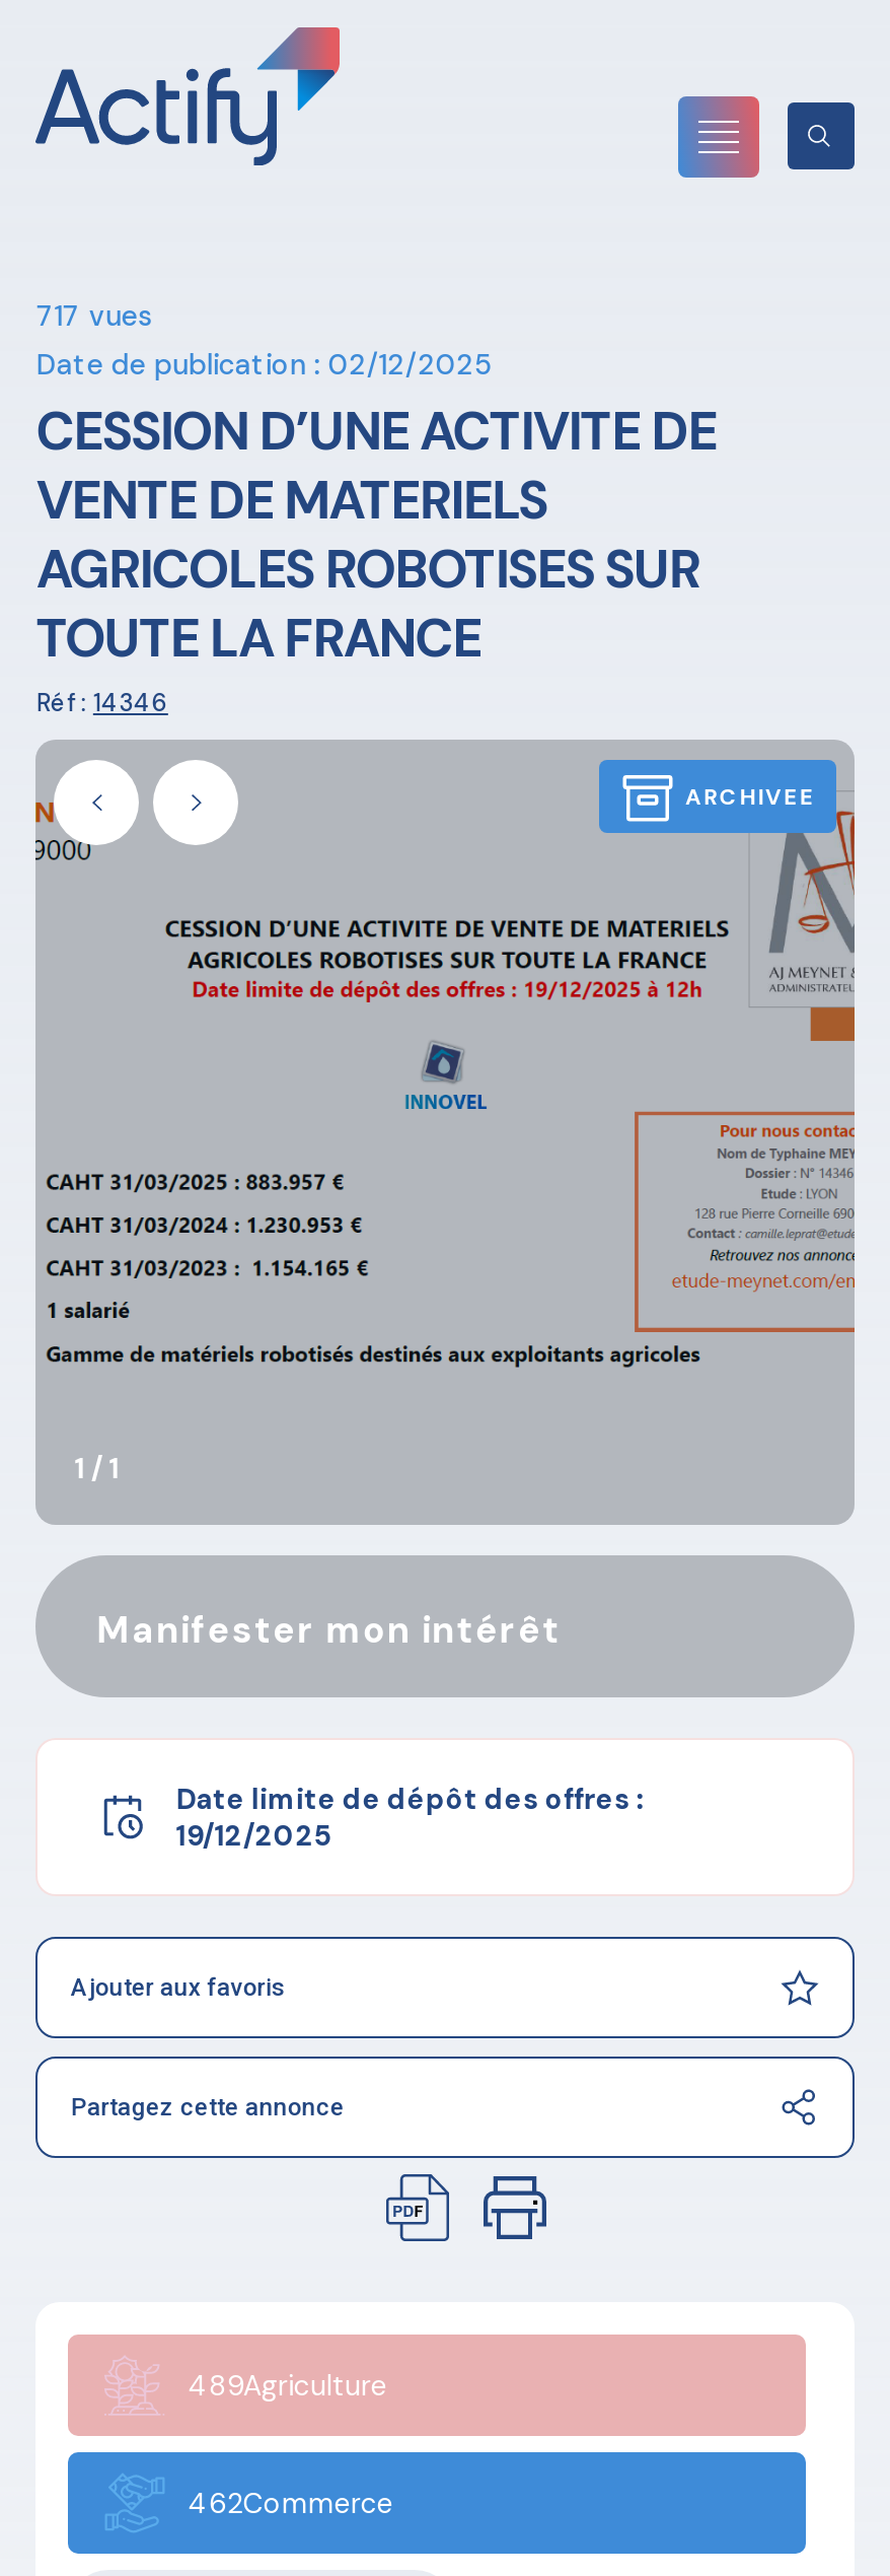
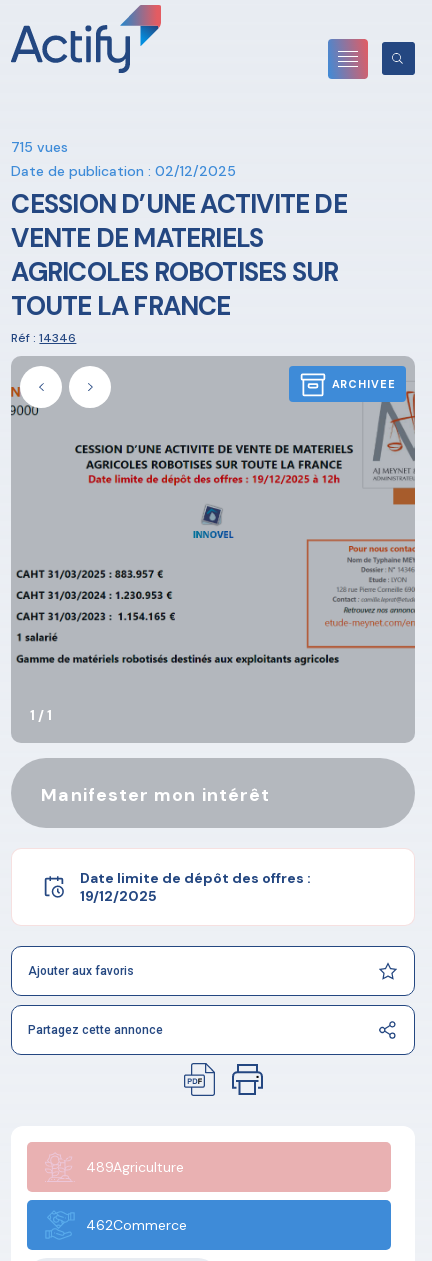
- 717 vues
+ 715 vues
